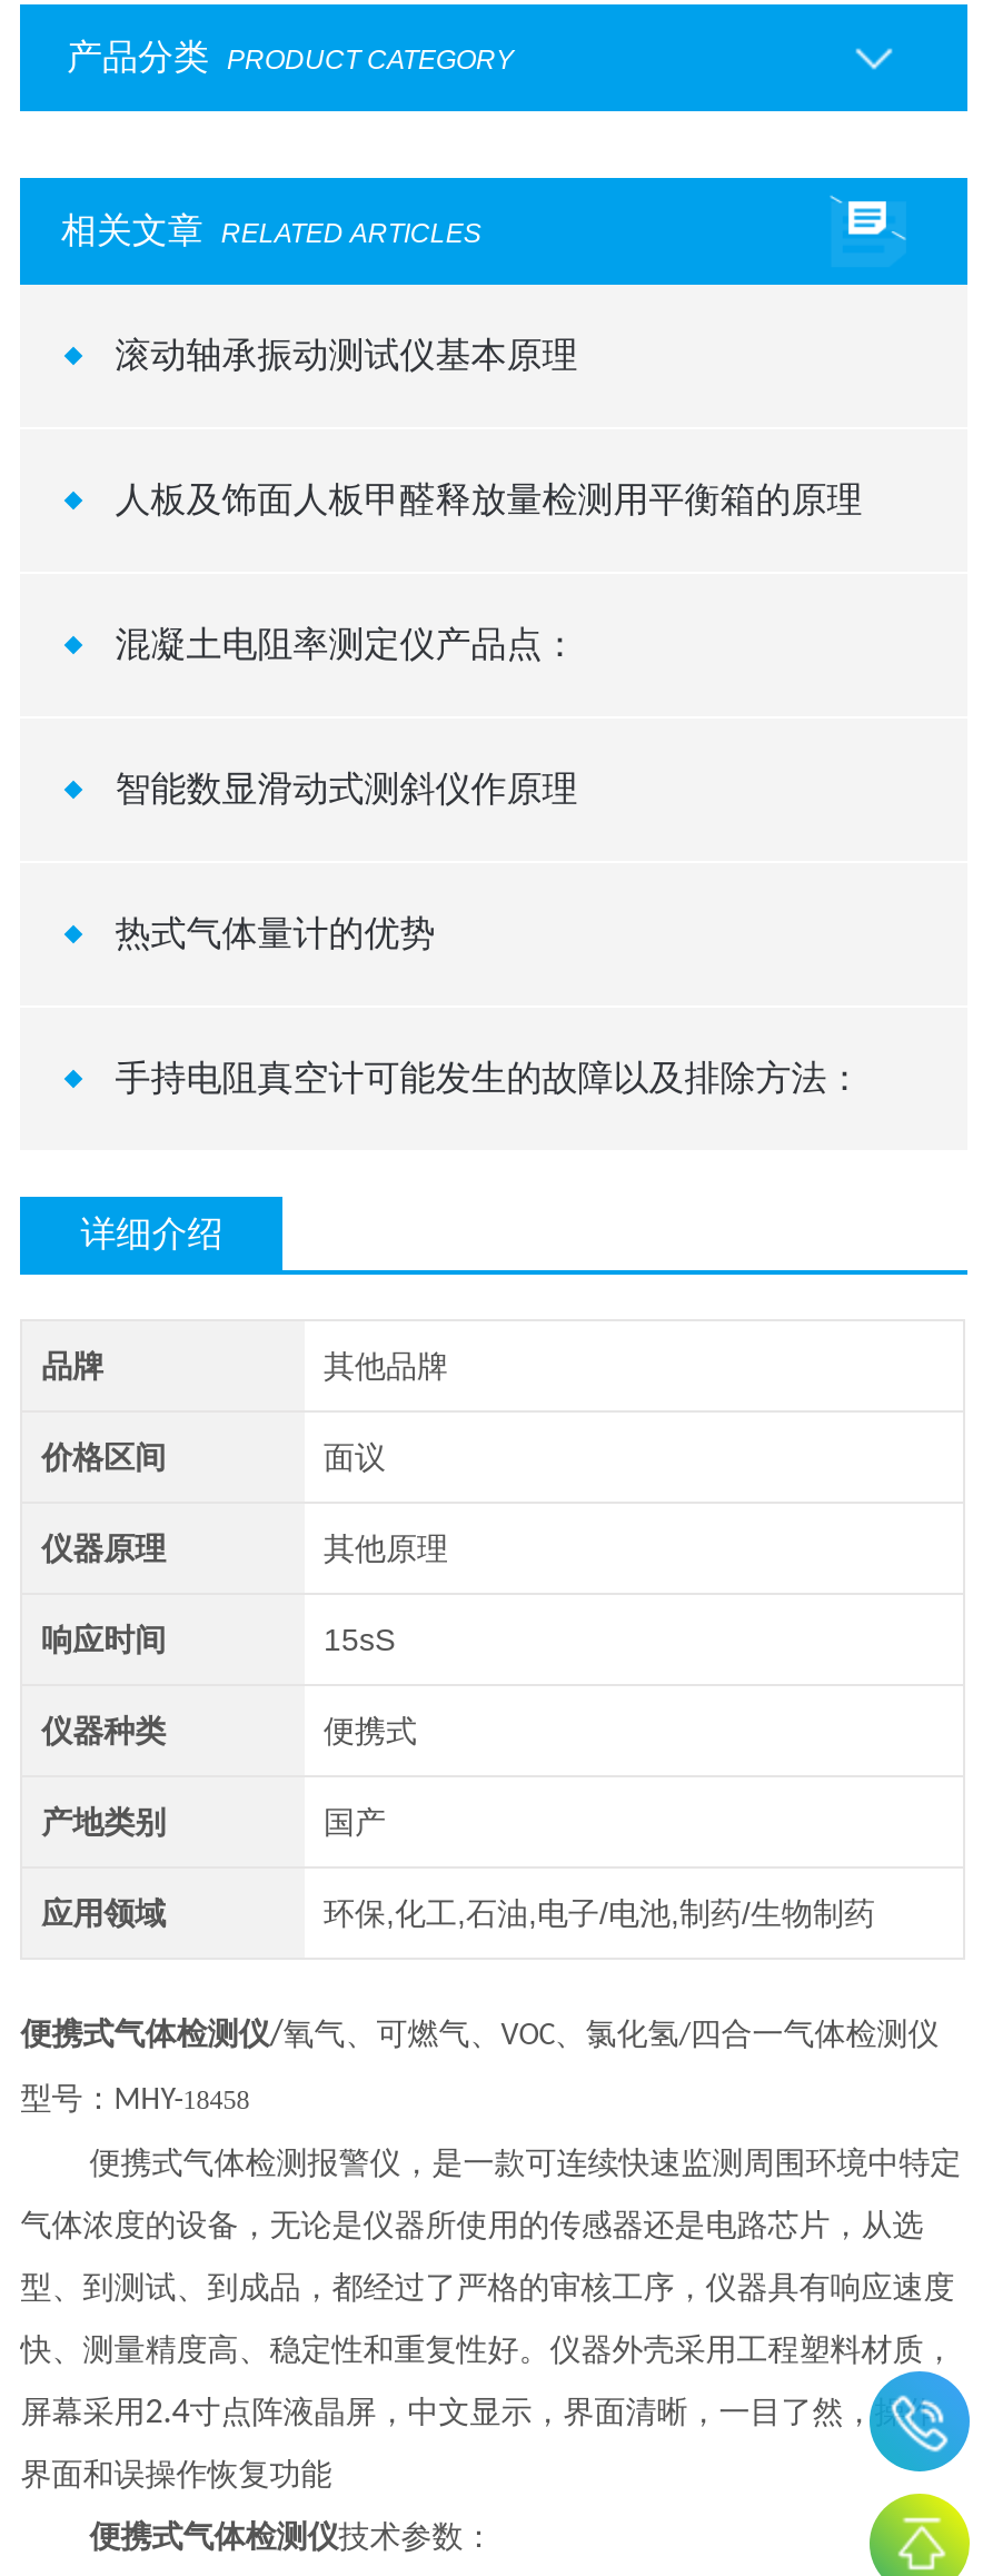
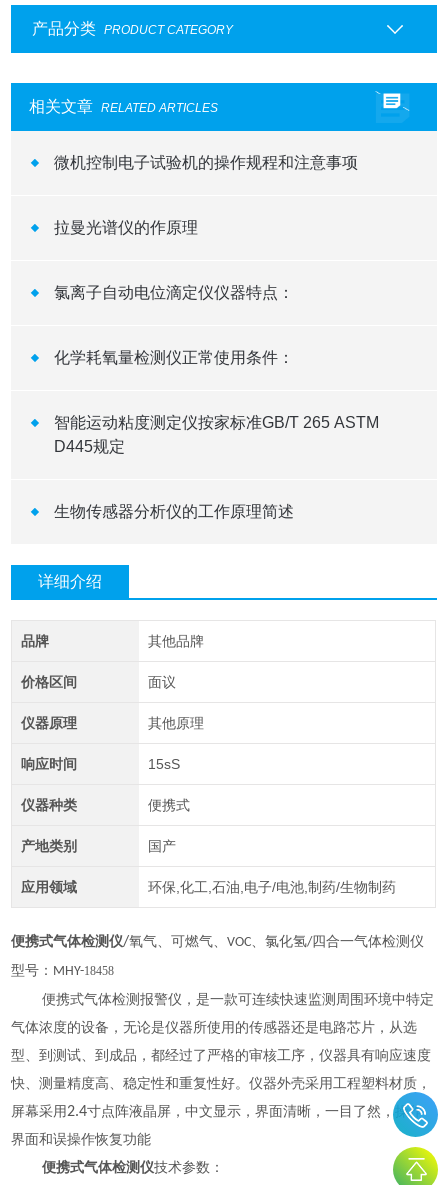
- 滚动轴承振动测试仪基本原理
+ 微机控制电子试验机的操作规程和注意事项

- 人板及饰面人板甲醛释放量检测用平衡箱的原理
+ 拉曼光谱仪的作原理

- 混凝土电阻率测定仪产品点：
+ 氯离子自动电位滴定仪仪器特点：

- 智能数显滑动式测斜仪作原理
+ 化学耗氧量检测仪正常使用条件：

- 热式气体量计的优势
+ 智能运动粘度测定仪按家标准GB/T 265 ASTM
+ D445规定

- 手持电阻真空计可能发生的故障以及排除方法：
+ 生物传感器分析仪的工作原理简述
